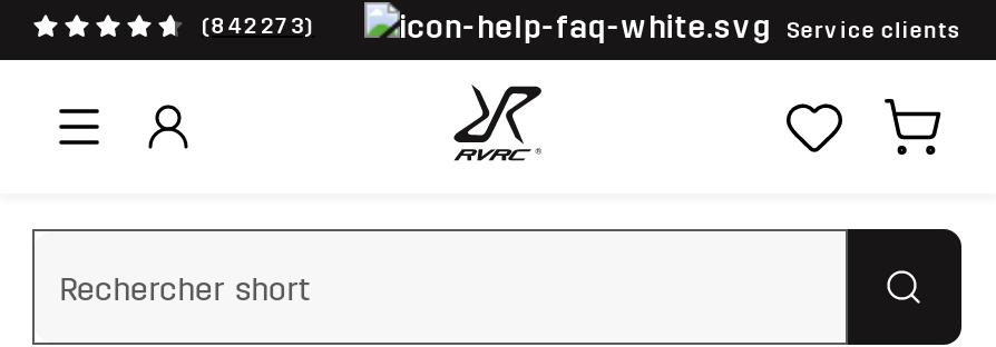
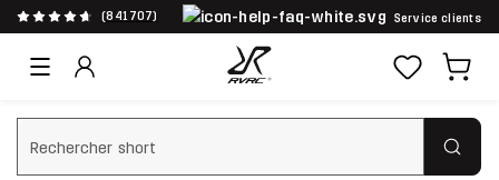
- (842 273)
+ (841 707)
